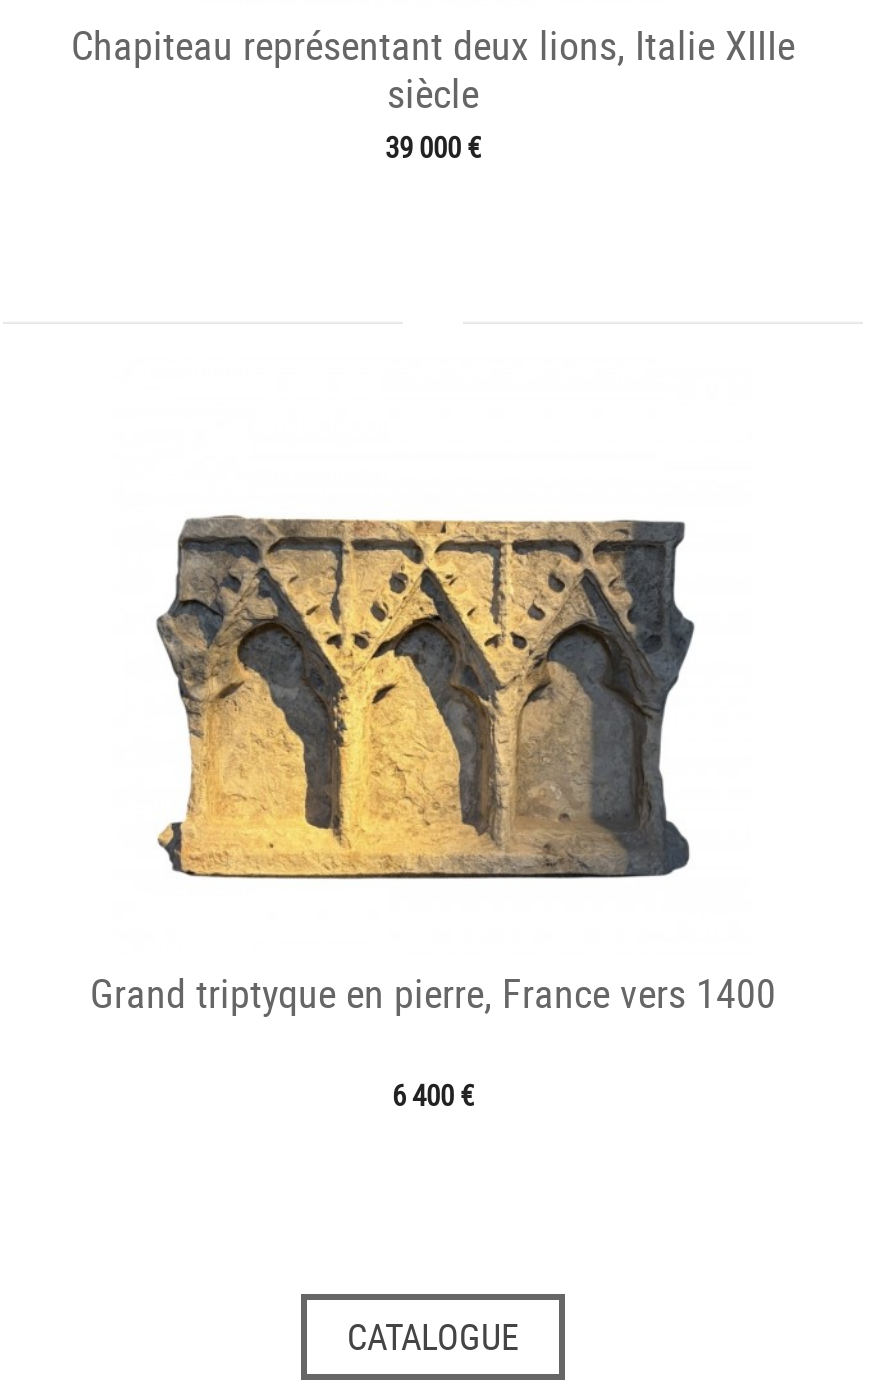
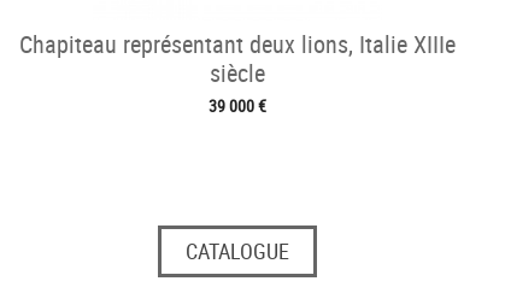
- [image]

- Grand triptyque en pierre, France vers 1400
- 6 400 €
